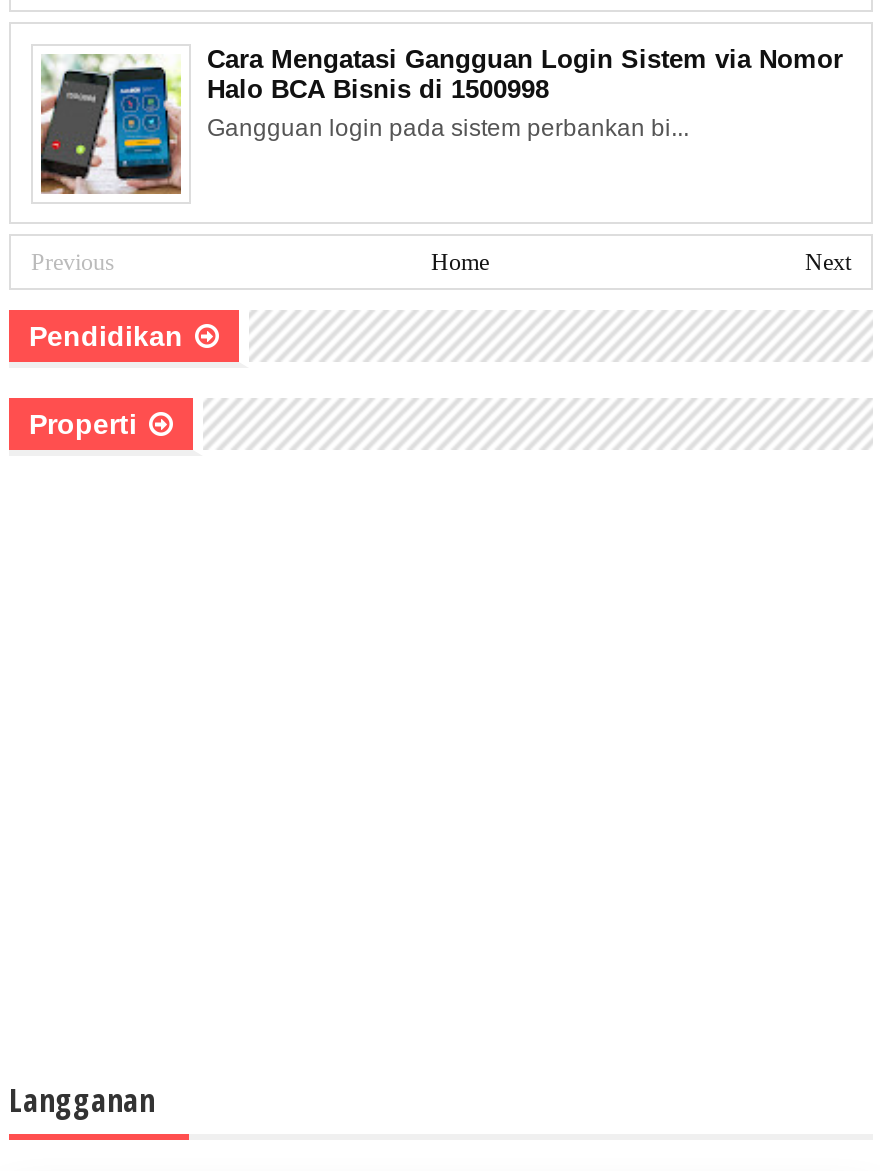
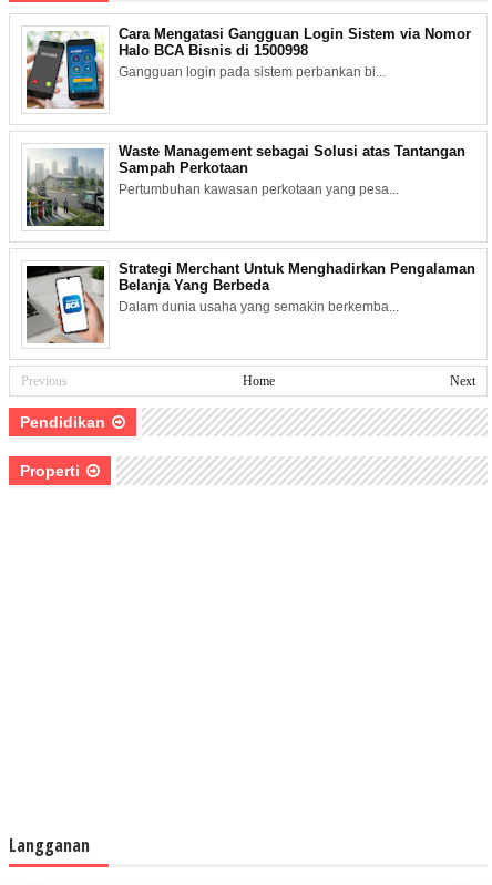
+ [image]
+ Waste Management sebagai Solusi atas Tantangan
+ Sampah Perkotaan
+ Pertumbuhan kawasan perkotaan yang pesa...

+ [image]
+ Strategi Merchant Untuk Menghadirkan Pengalaman
+ Belanja Yang Berbeda
+ Dalam dunia usaha yang semakin berkemba...
